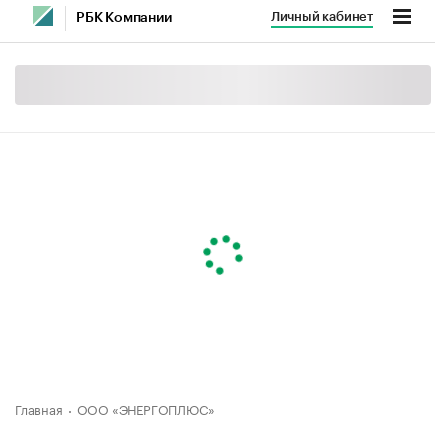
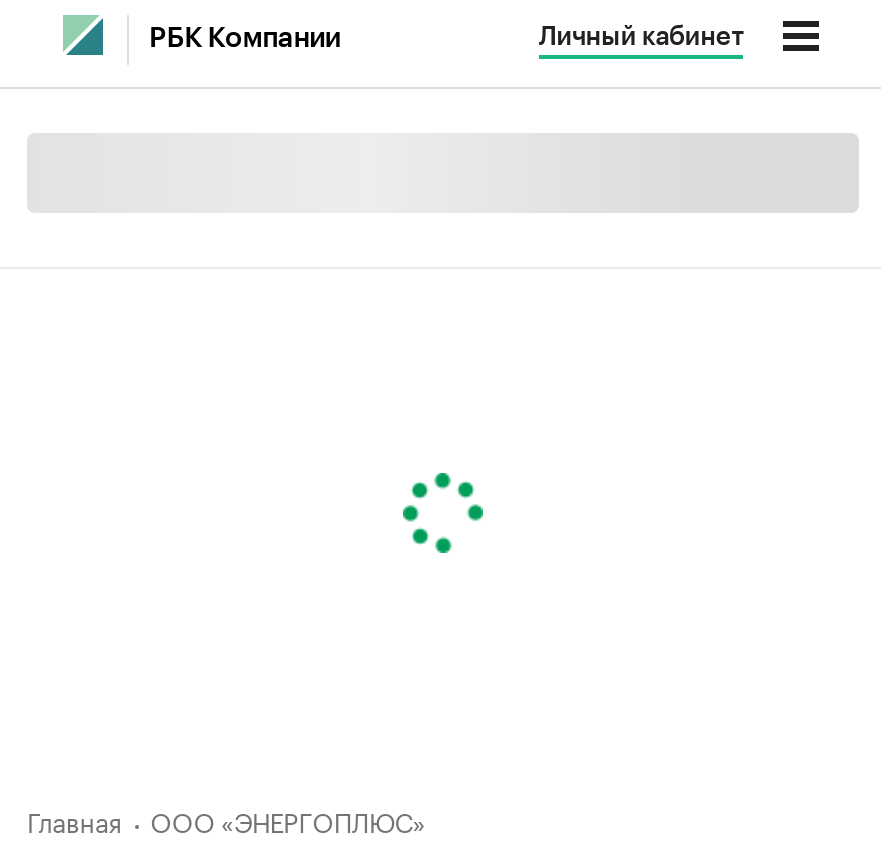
- [image]
+ [image]
